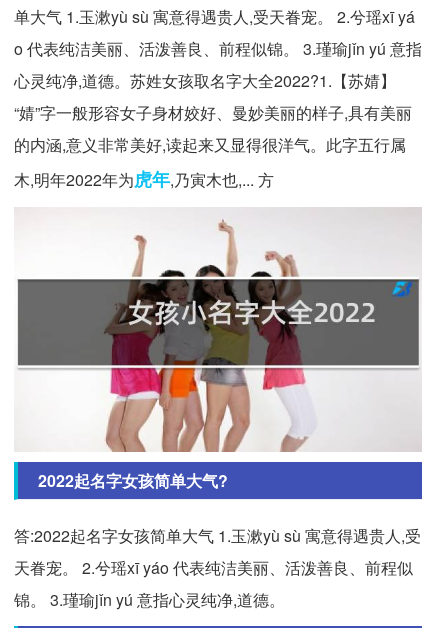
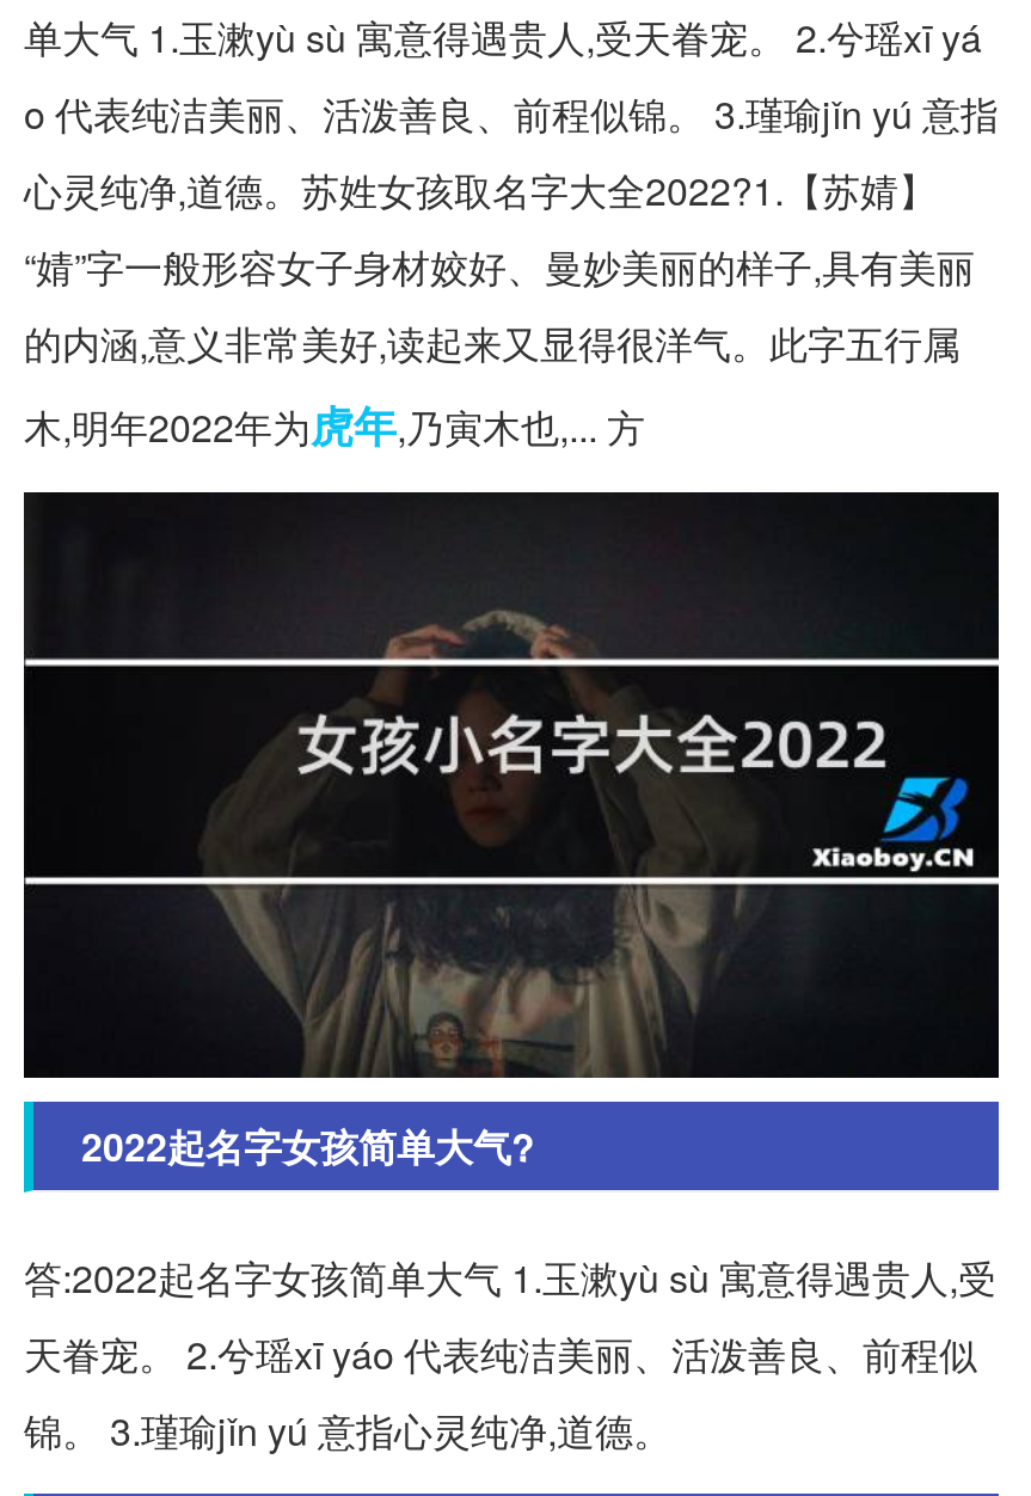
- [image]
+ [image]
